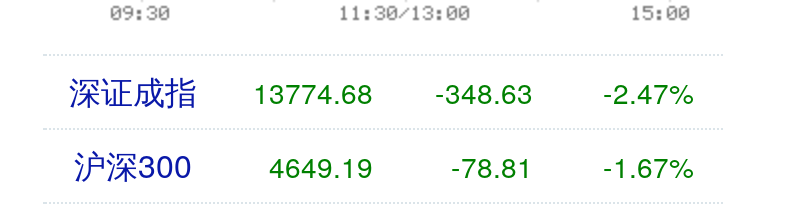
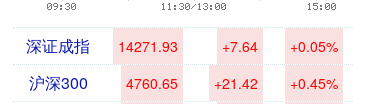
- 13774.68
+ 14271.93

- -348.63
+ +7.64

- -2.47%
+ +0.05%

- 4649.19
+ 4760.65

- -78.81
+ +21.42

- -1.67%
+ +0.45%
